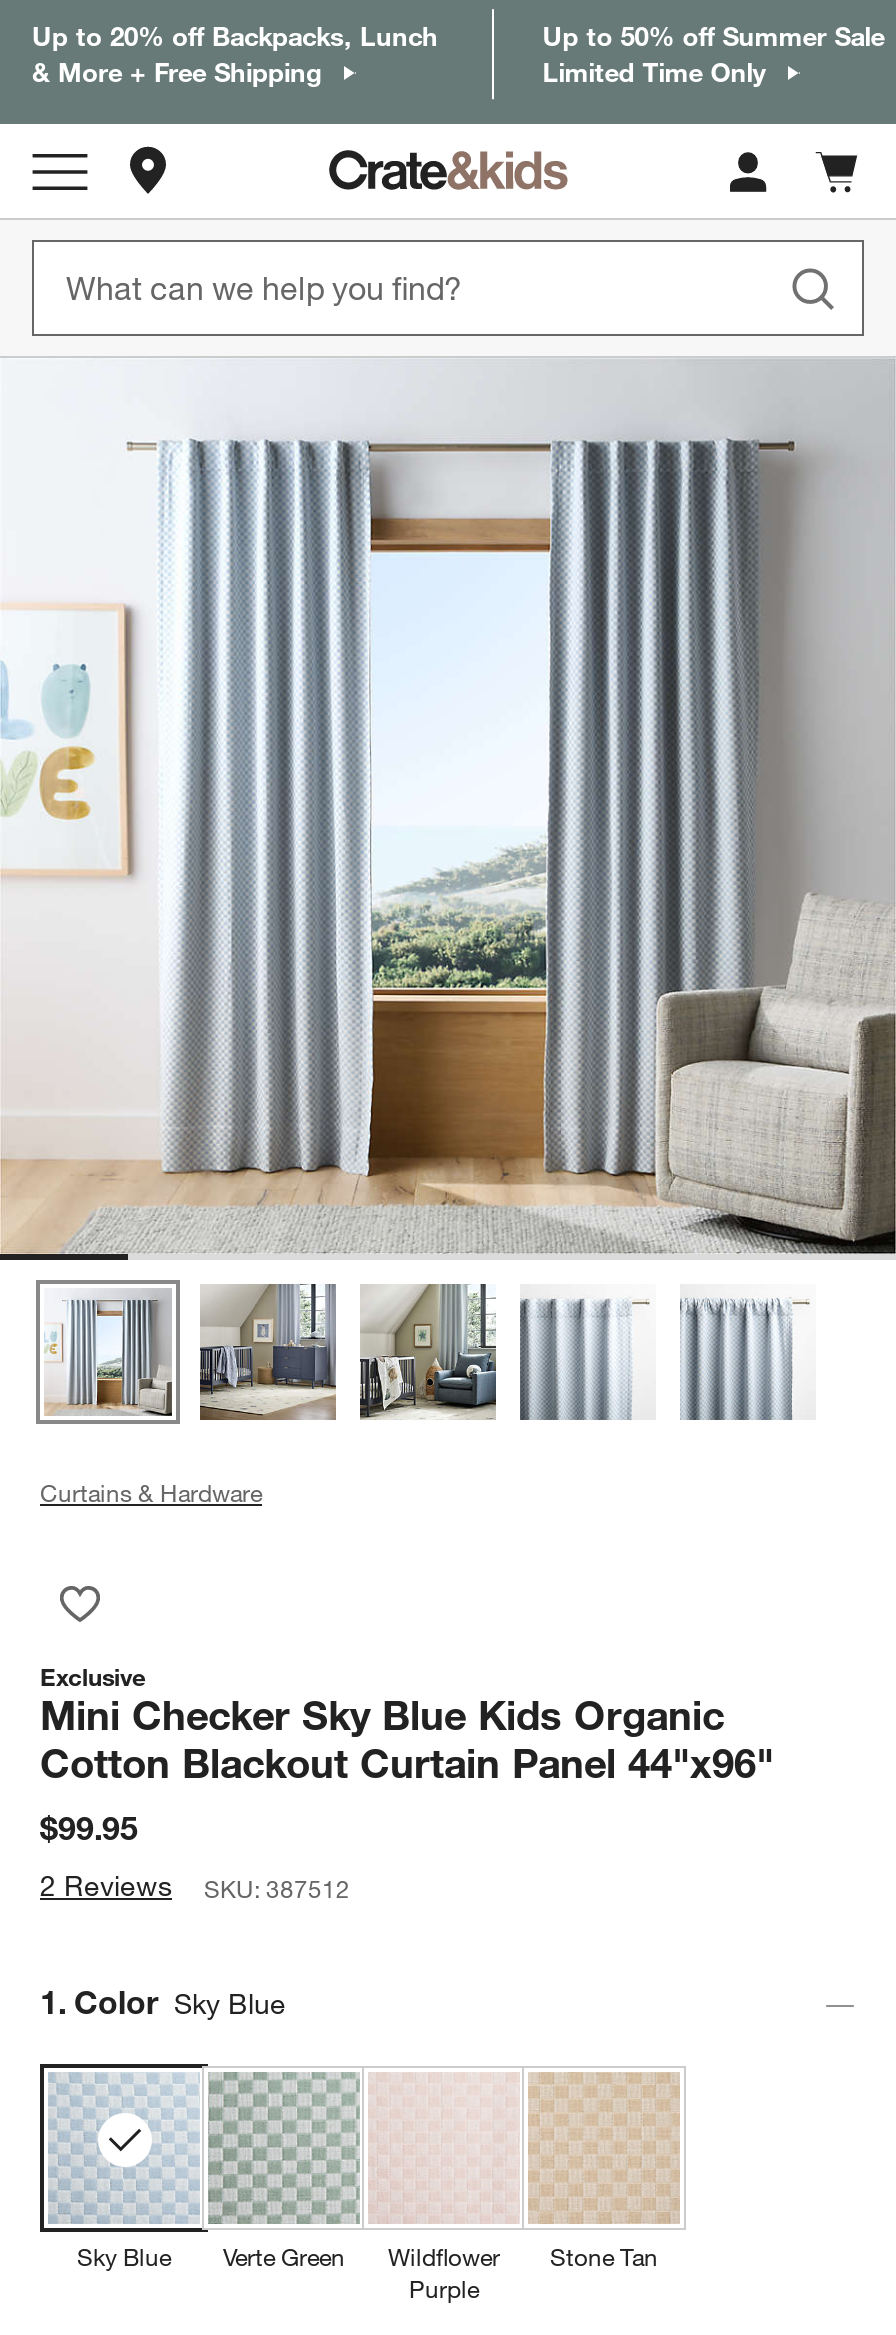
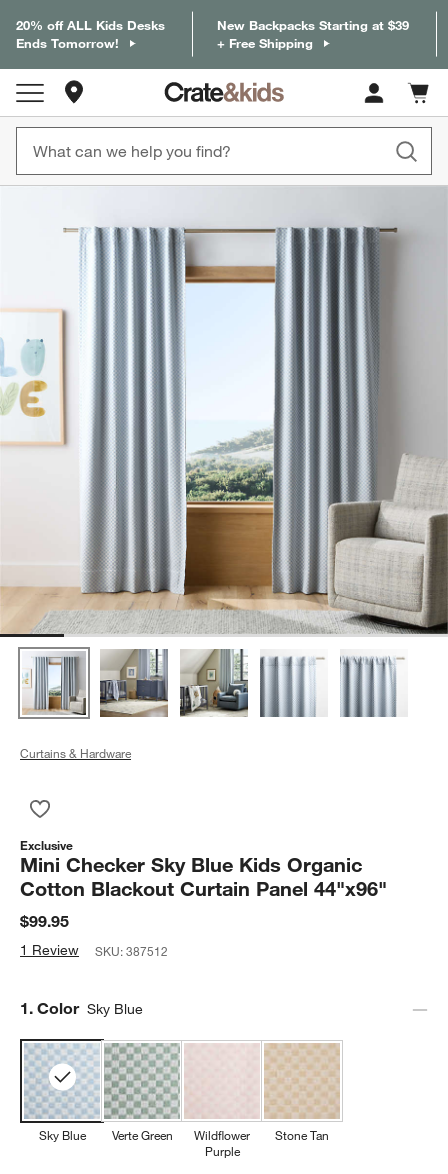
- Up to 20% off Backpacks, Lunch
- & More + Free Shipping
+ 20% off ALL Kids Desks
+ Ends Tomorrow!

- Up to 50% off Summer Sale
- Limited Time Only
+ New Backpacks Starting at $39
+ + Free Shipping

- 2 Reviews SKU: 387512
+ 1 Review SKU: 387512
